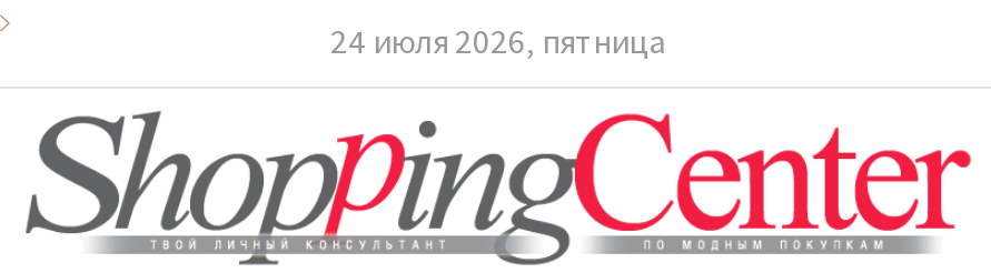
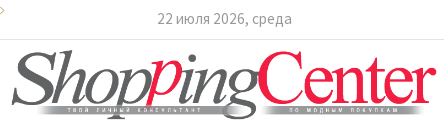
- 24 июля 2026, пятница
+ 22 июля 2026, среда
